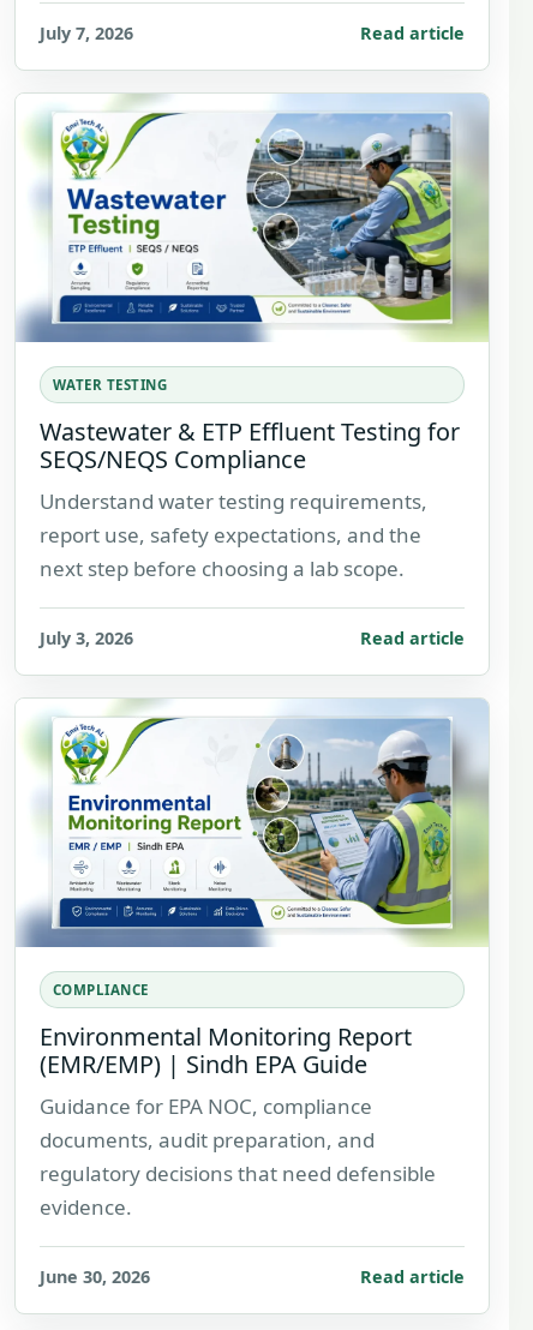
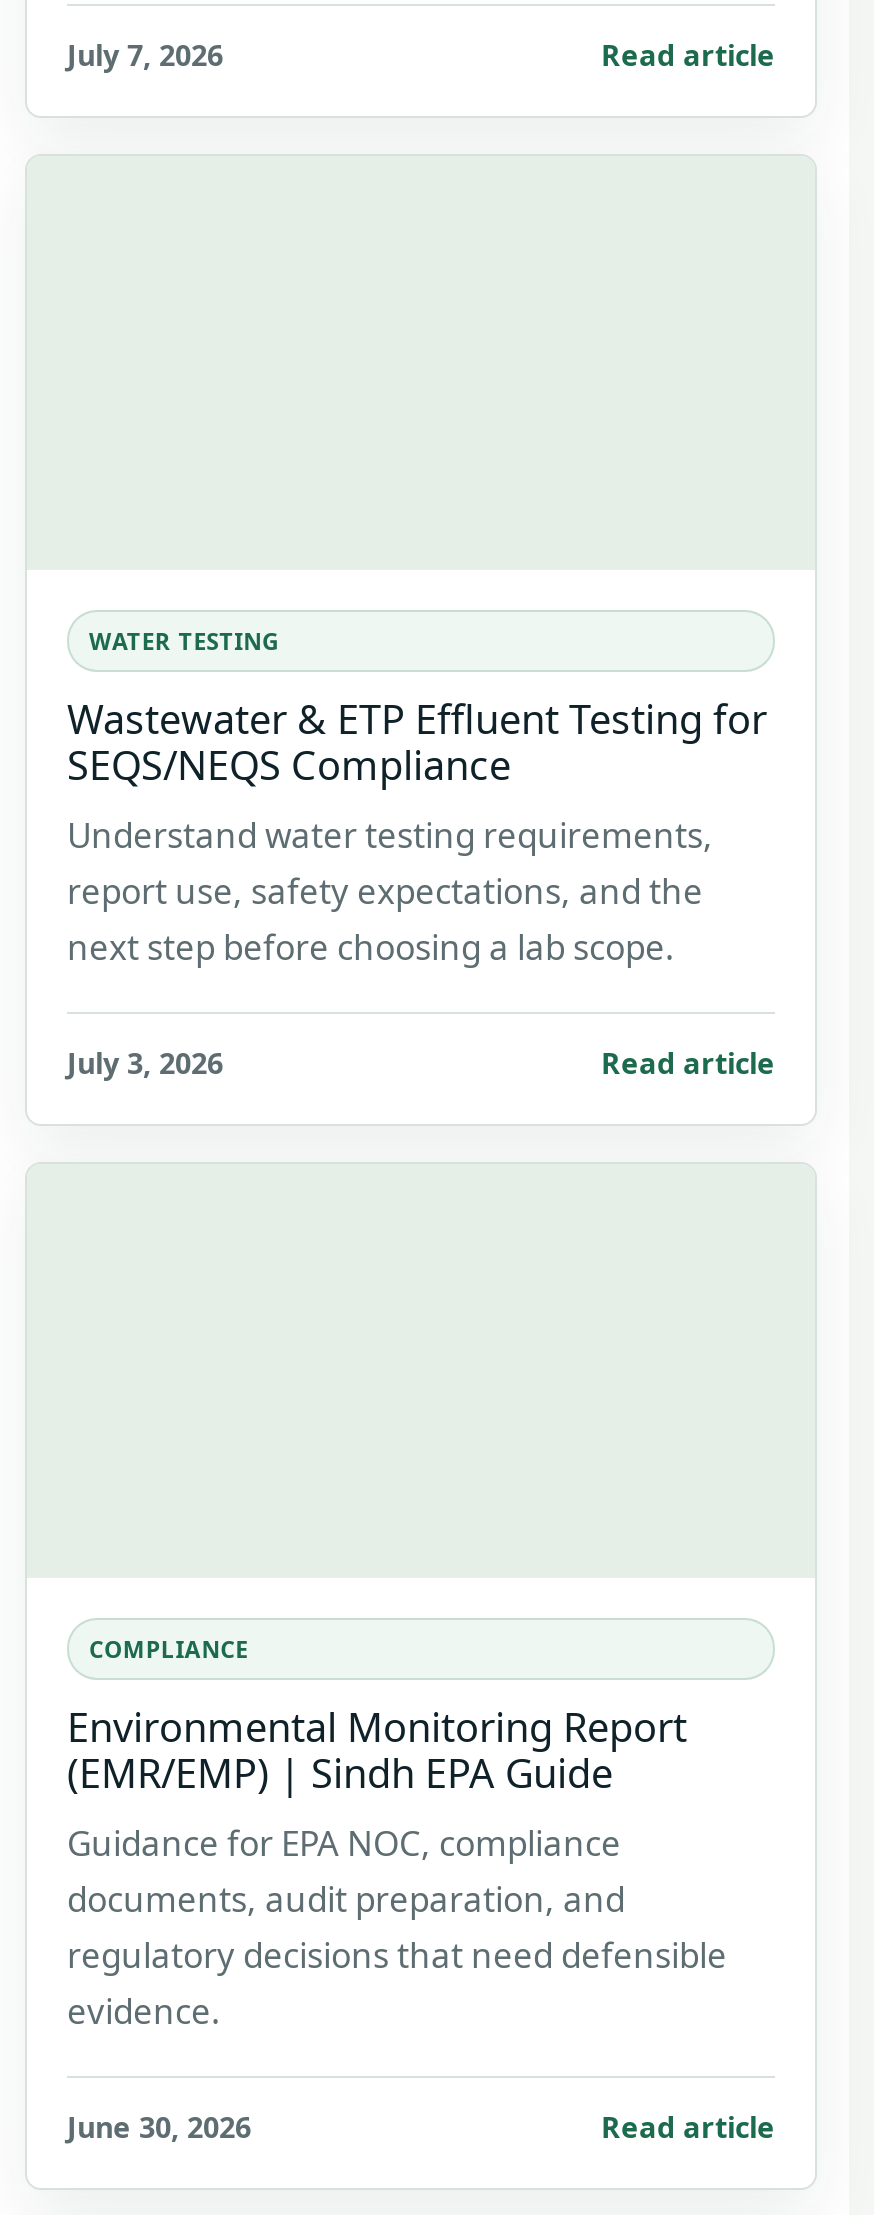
- [image]

- [image]
